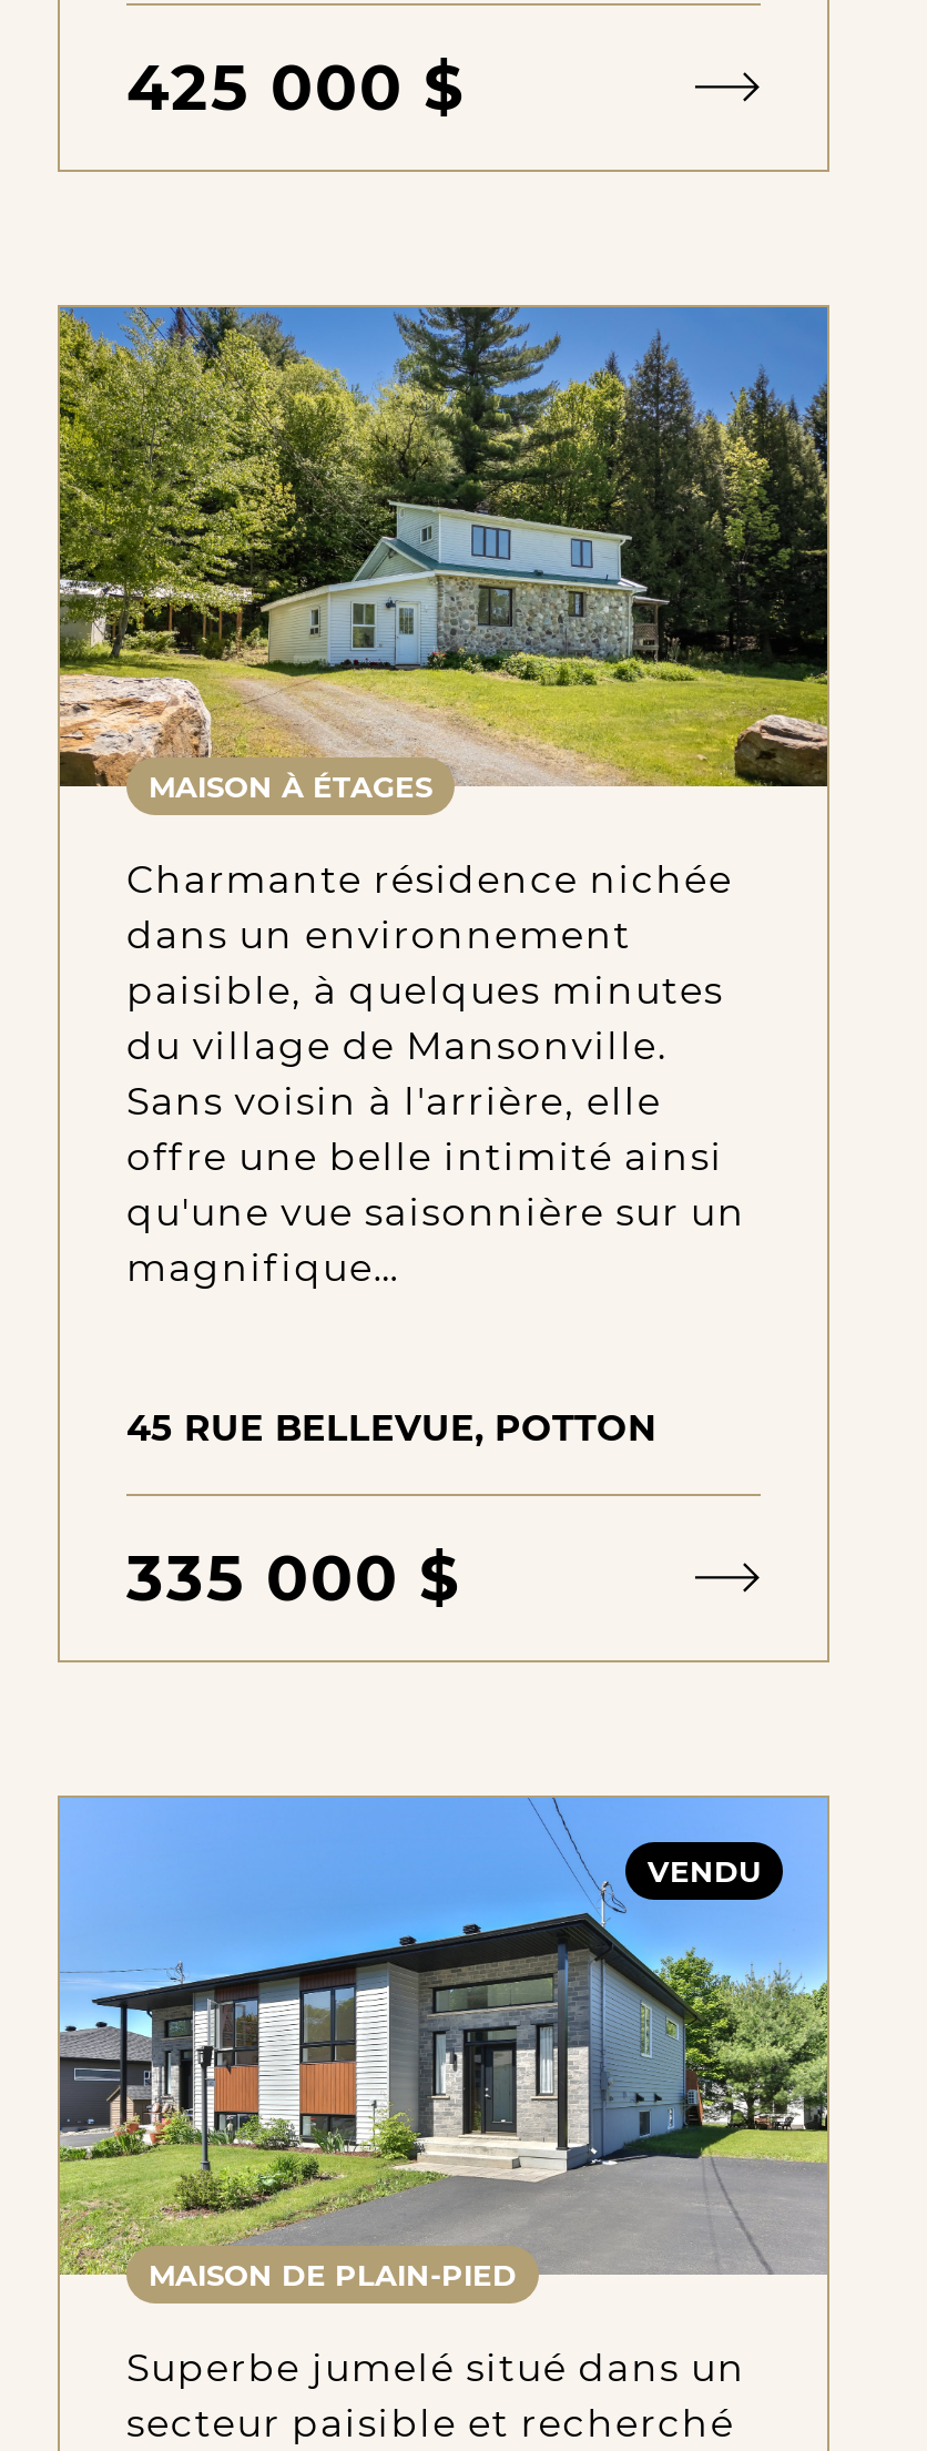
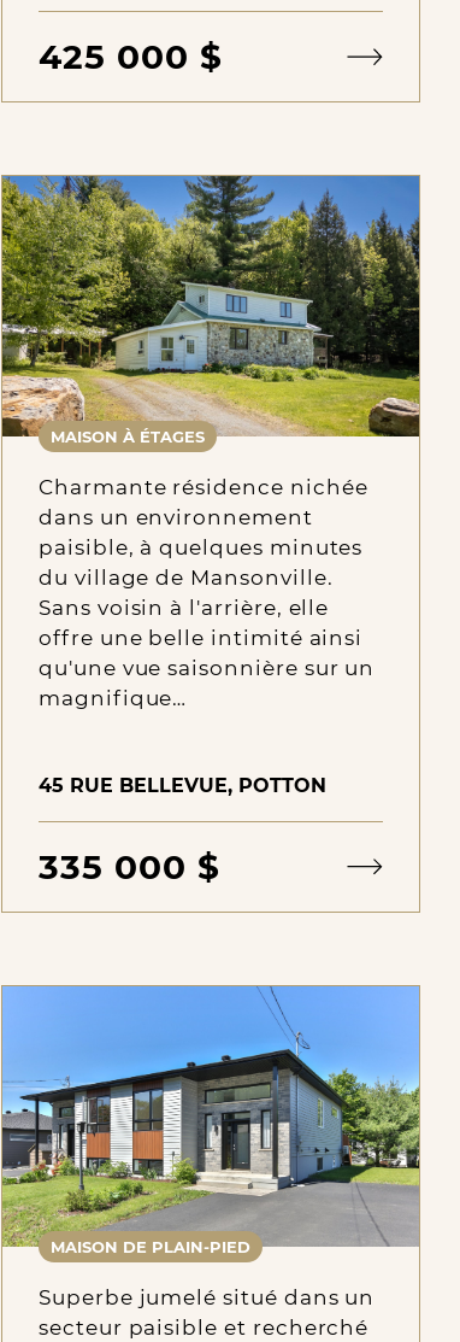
- VENDU
